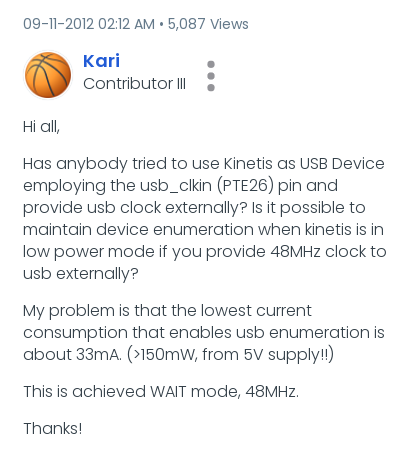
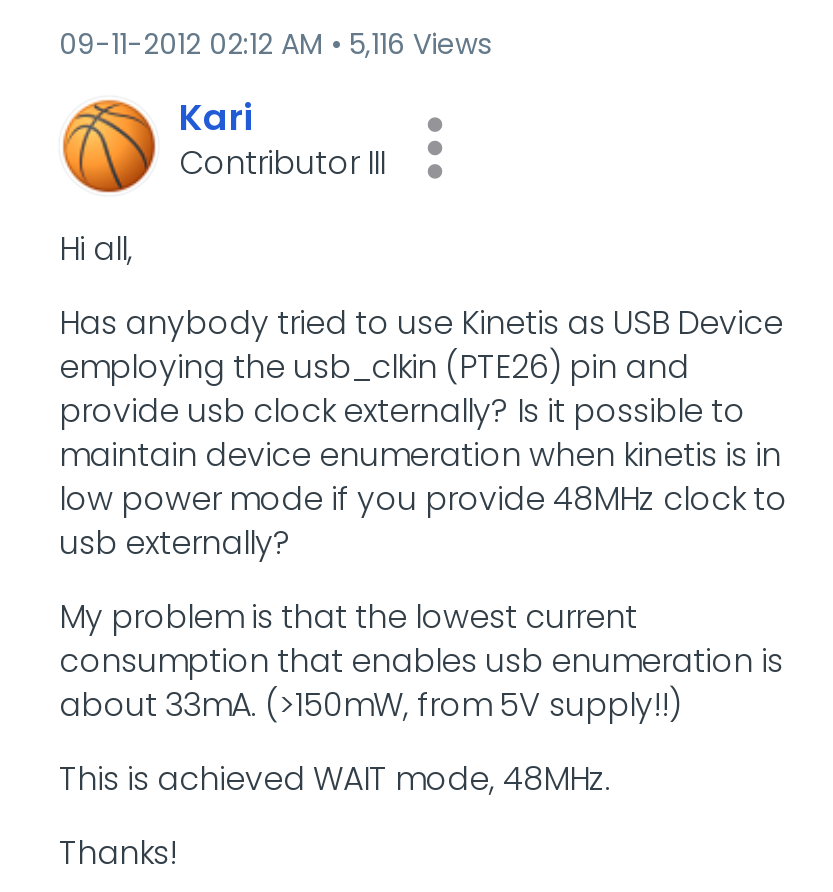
- 09-11-2012 02:12 AM 5,087 Views
+ 09-11-2012 02:12 AM 5,116 Views
